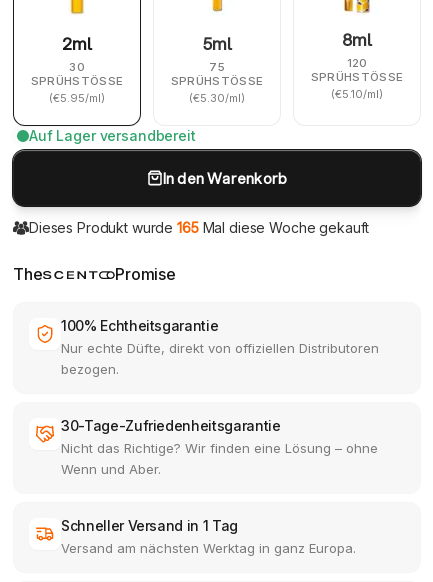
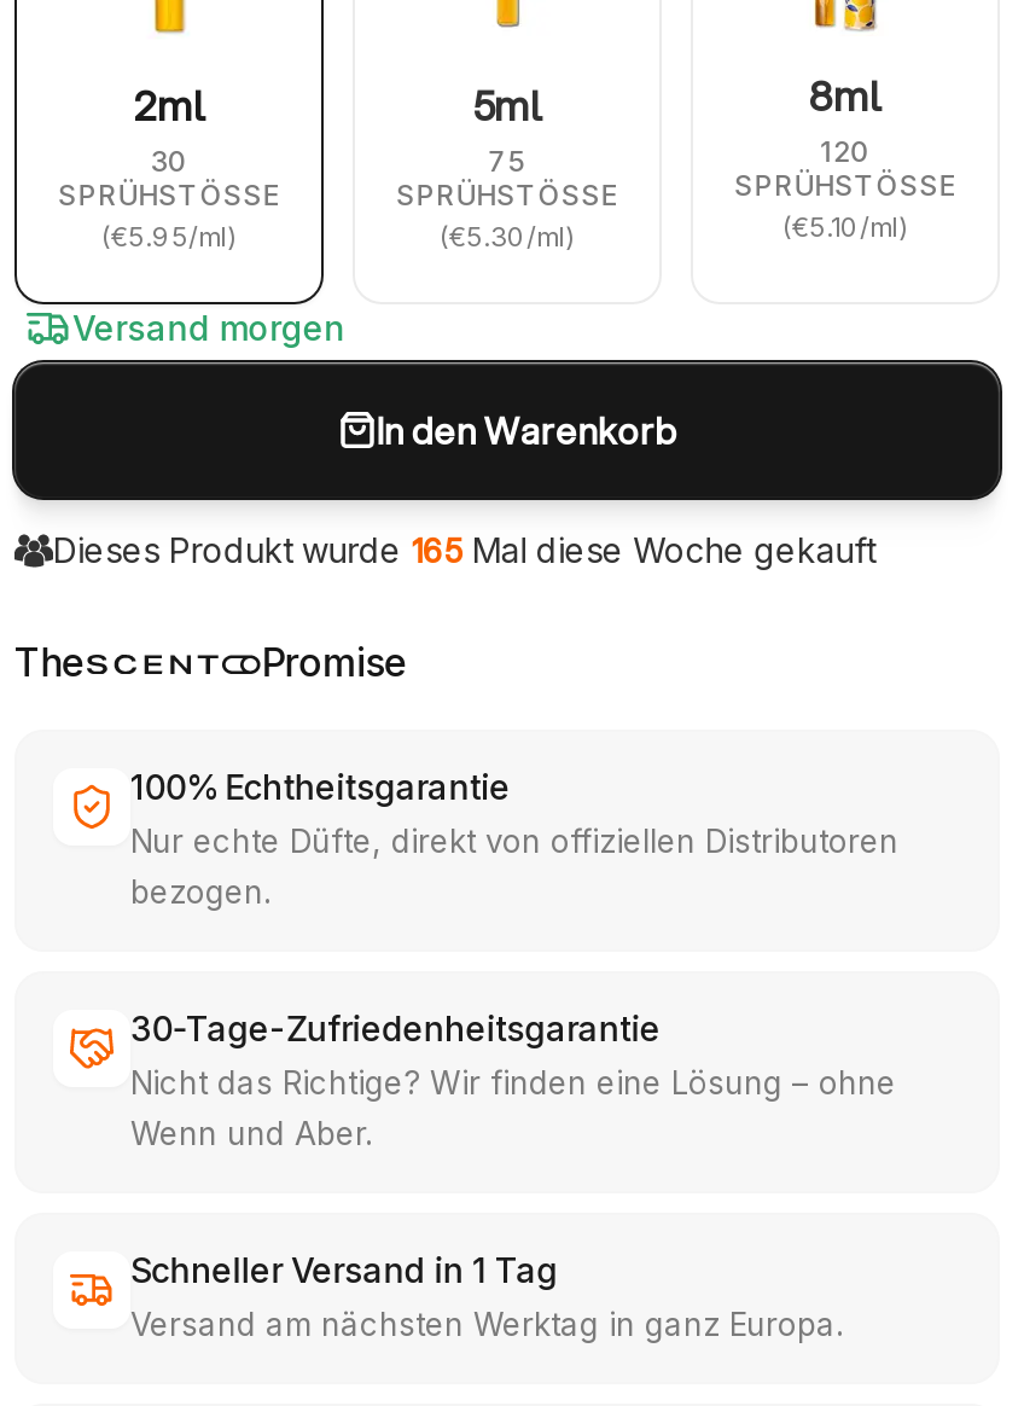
- Auf Lager versandbereit
+ Versand morgen
